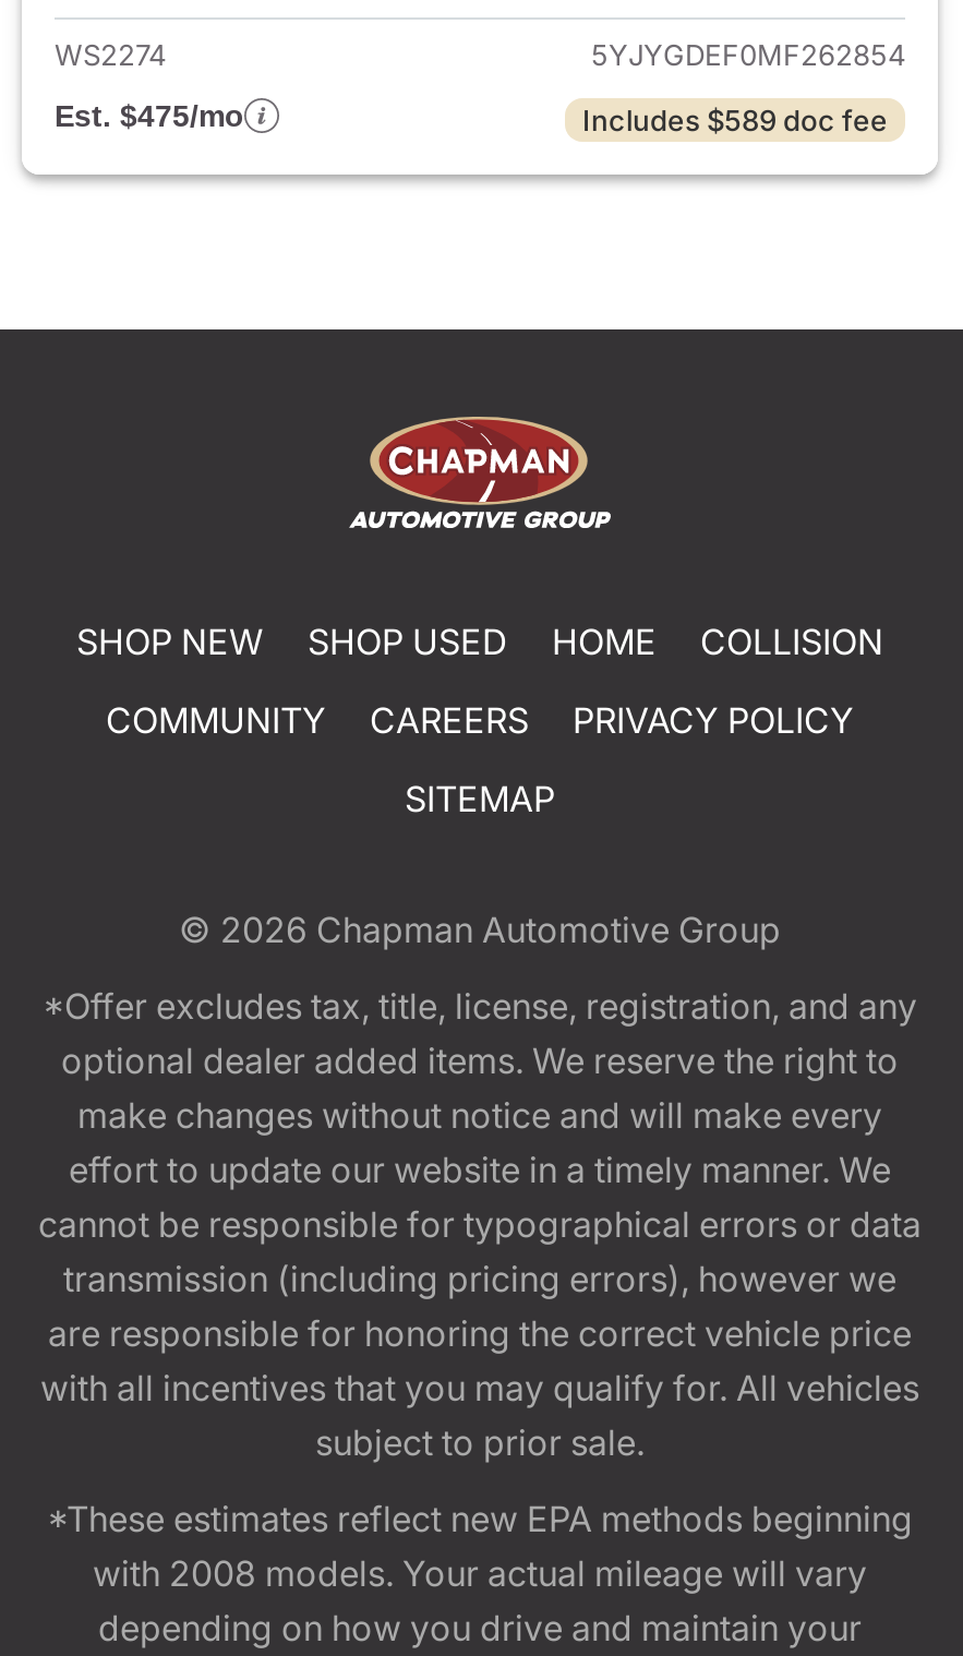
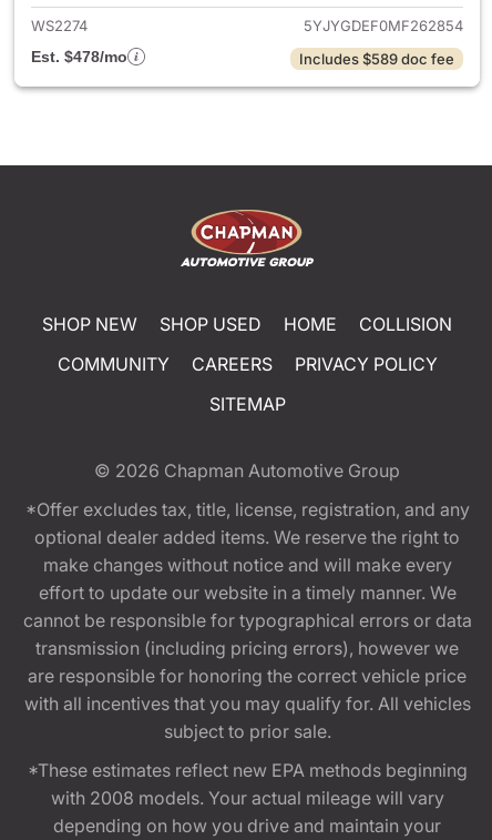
- Est. $475/mo
+ Est. $478/mo
